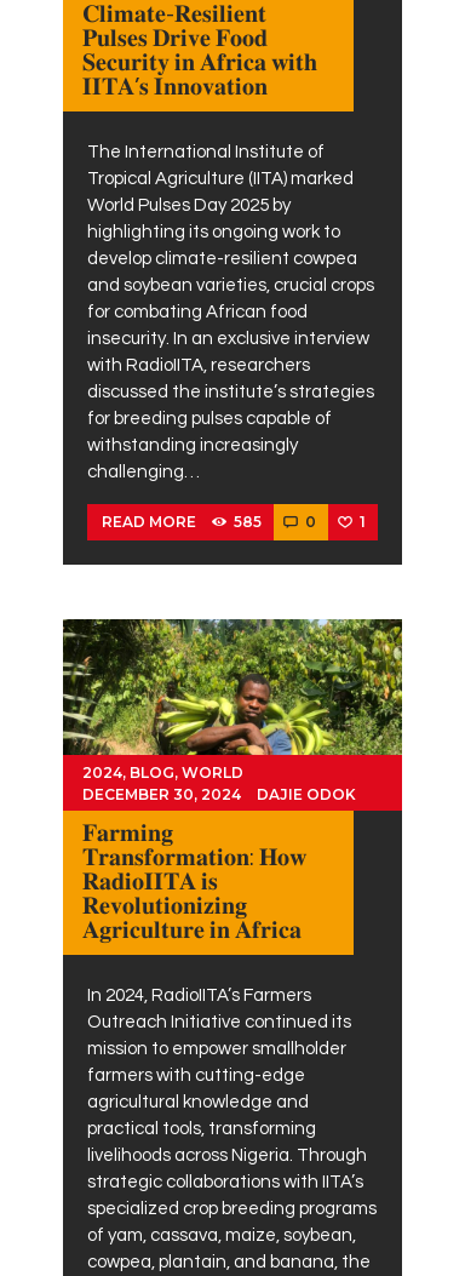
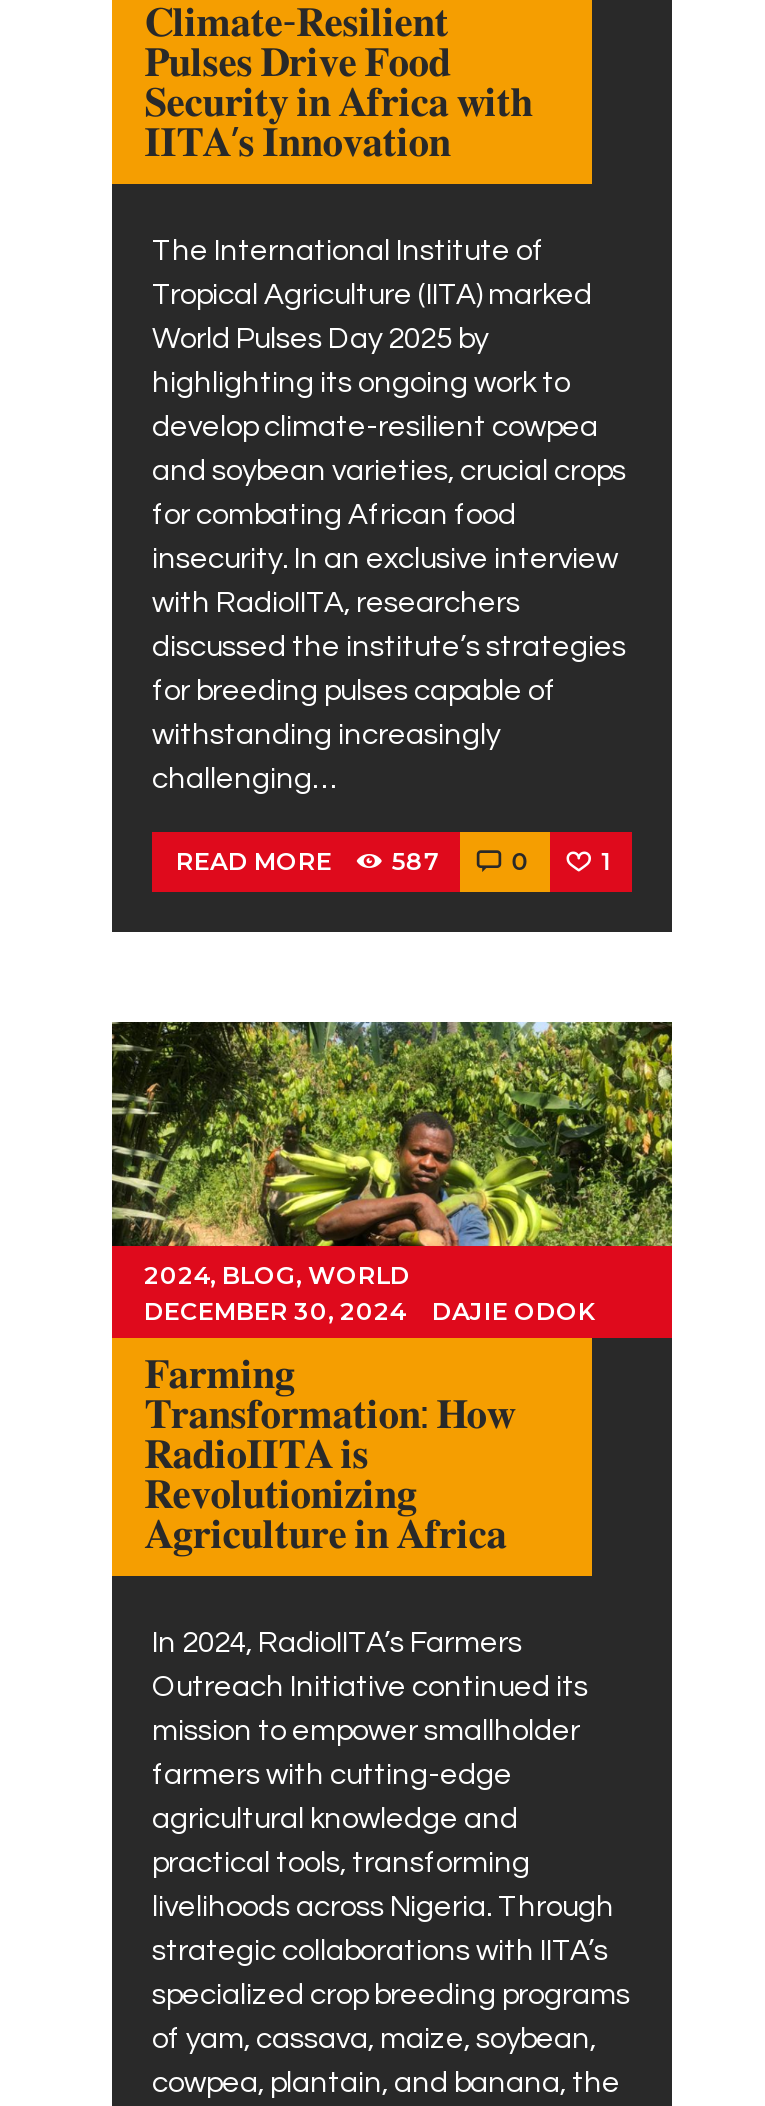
- 585
+ 587
